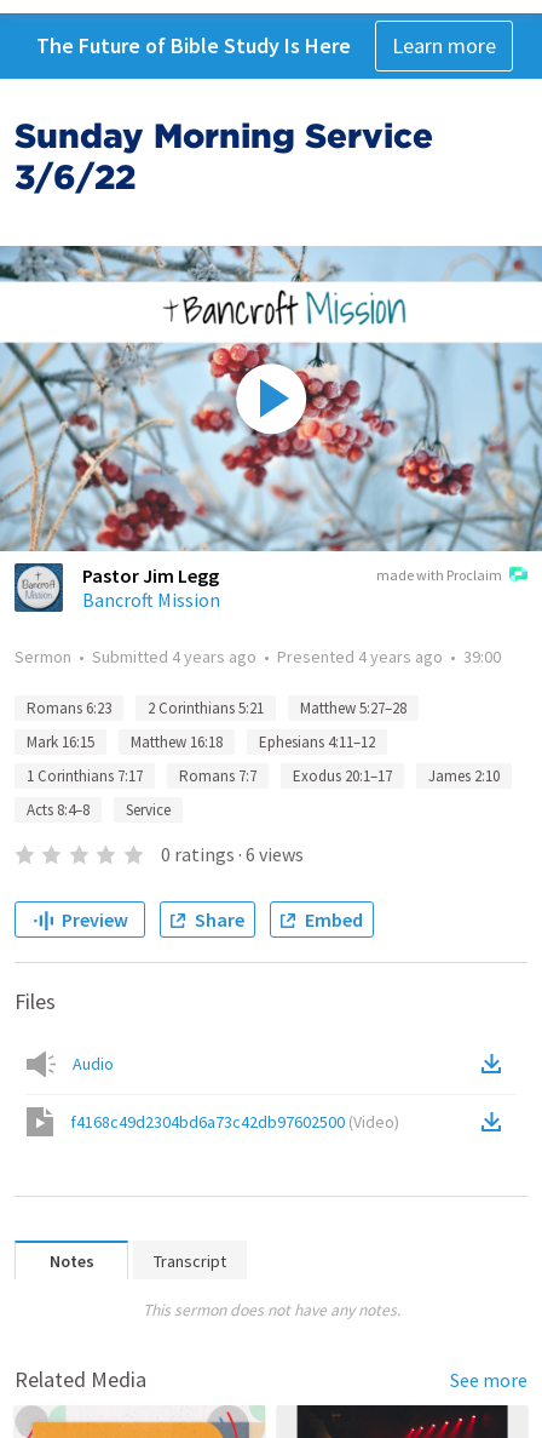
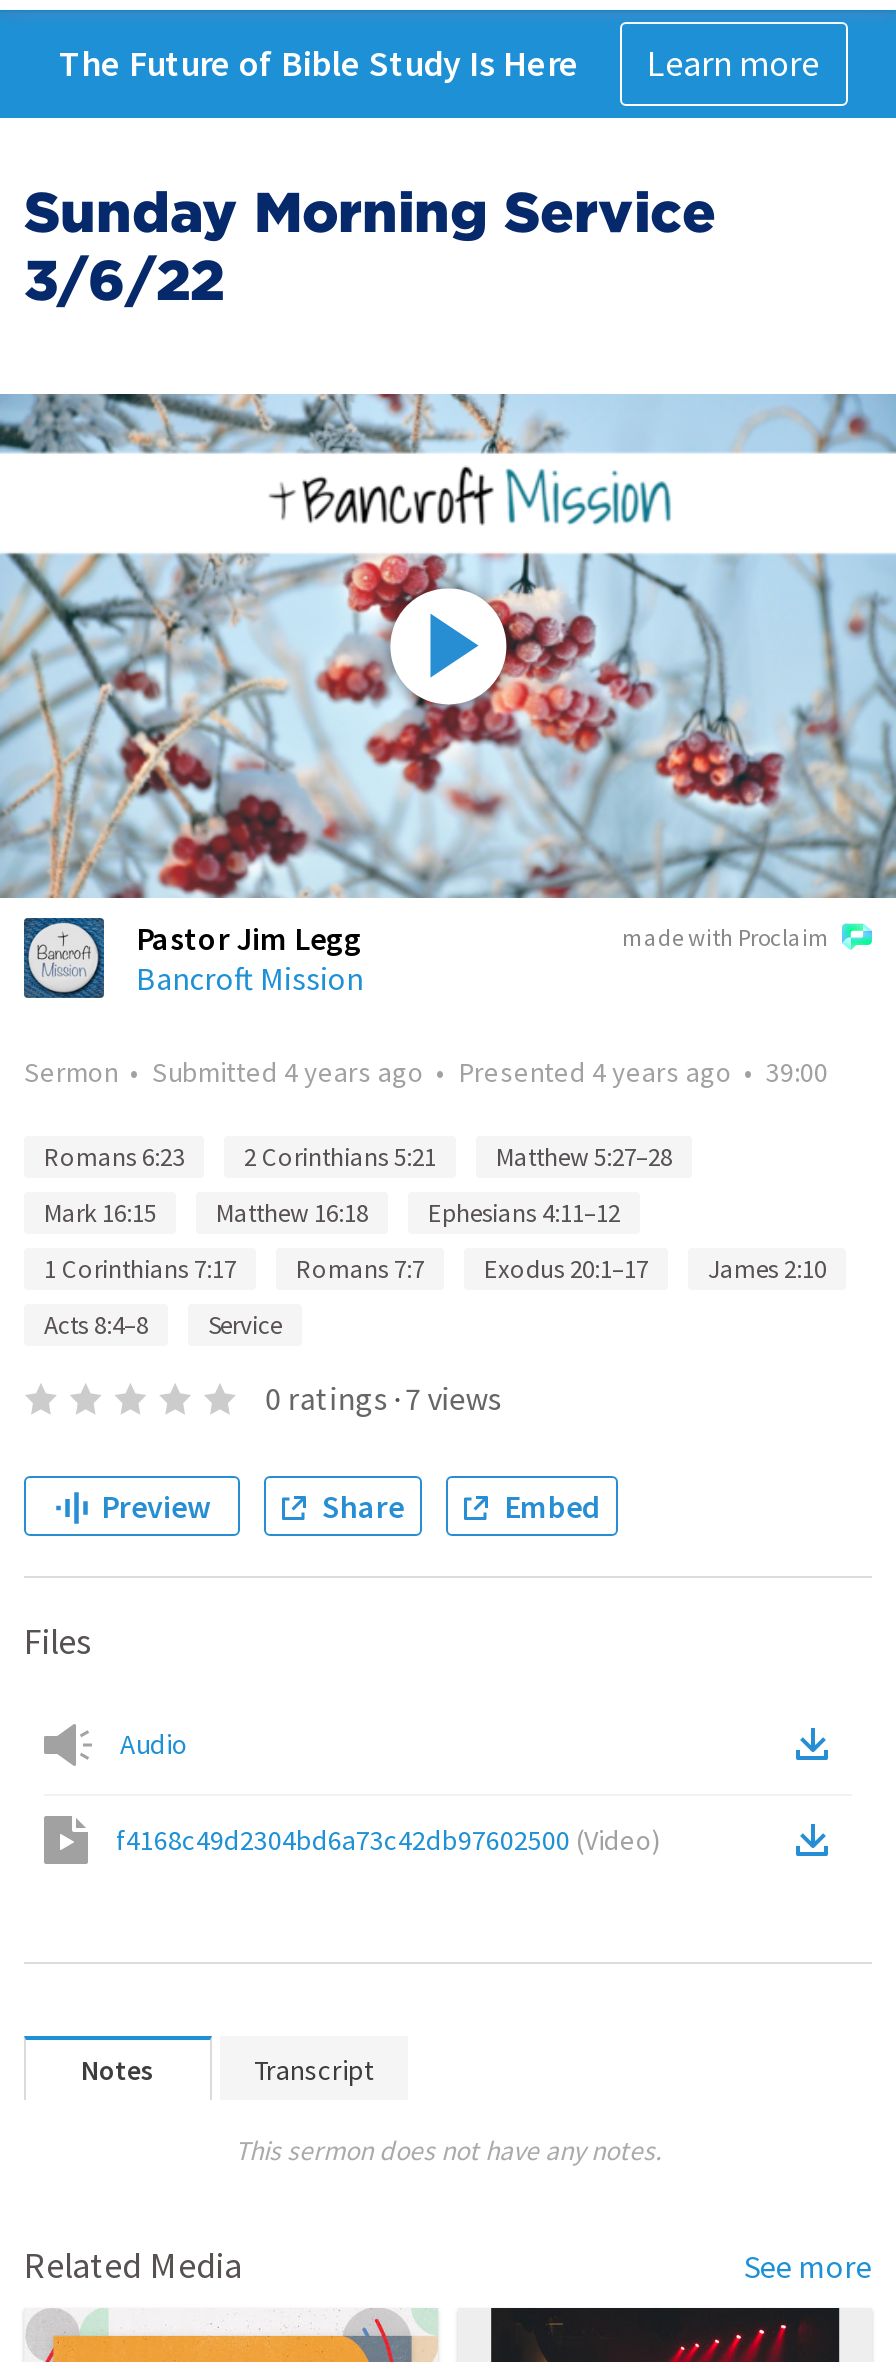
- 0 ratings · 6 views
+ 0 ratings · 7 views
